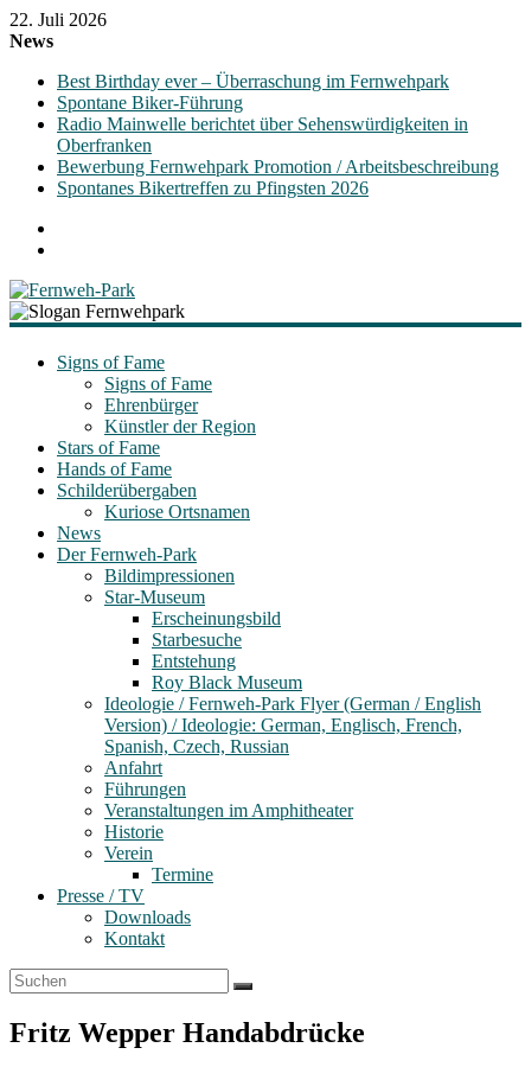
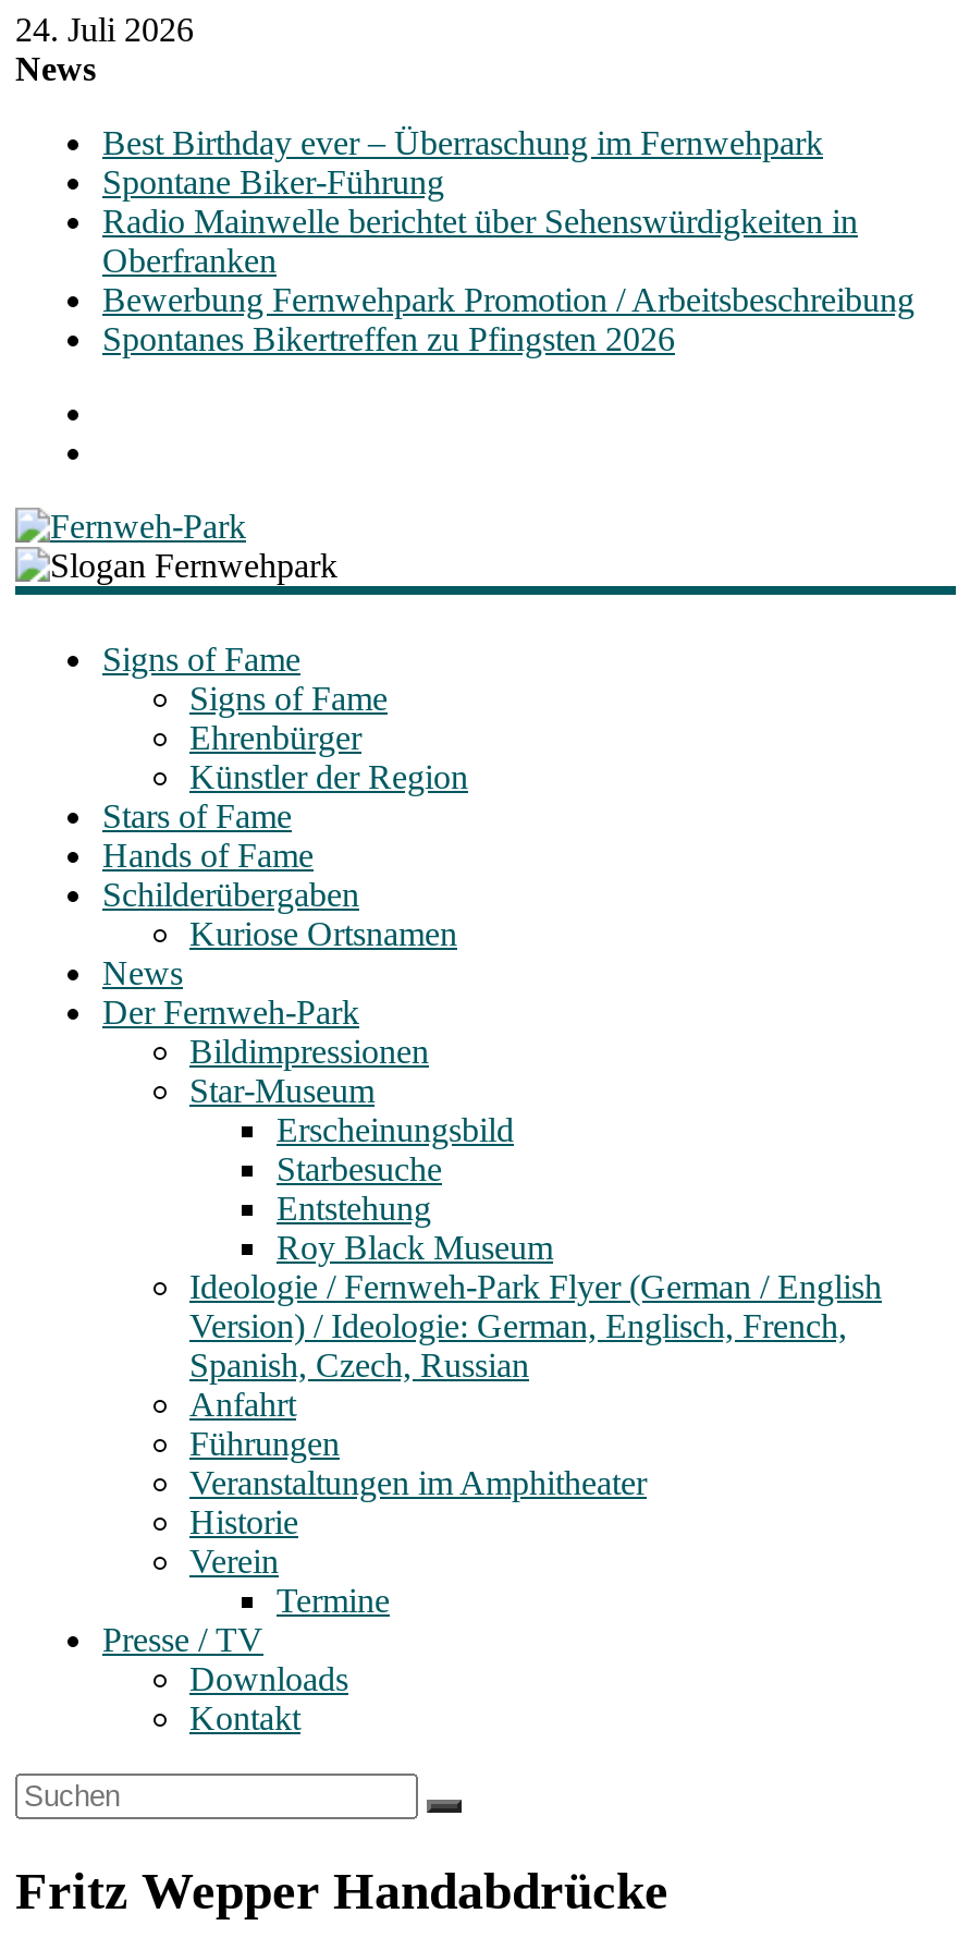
- 22. Juli 2026
+ 24. Juli 2026
